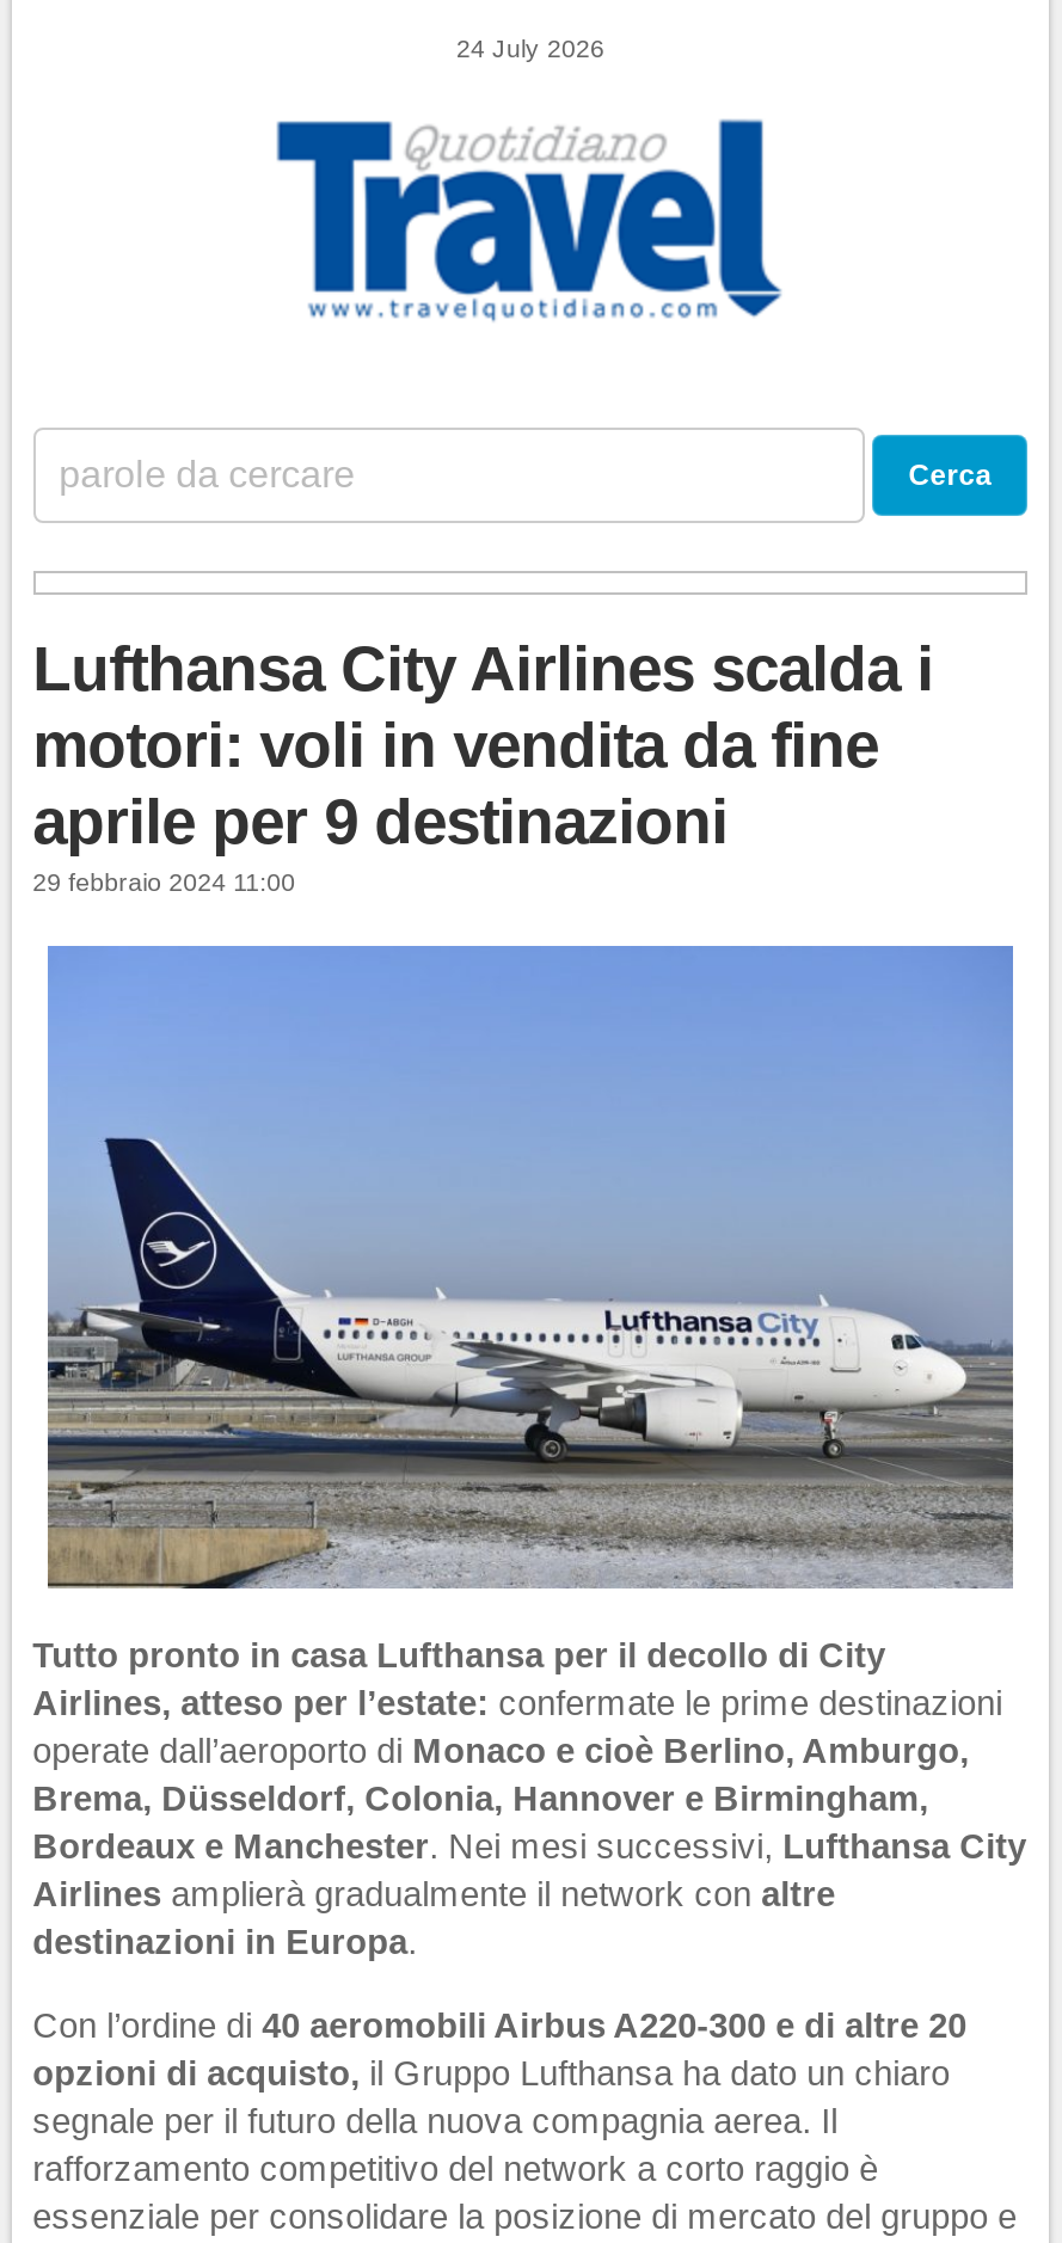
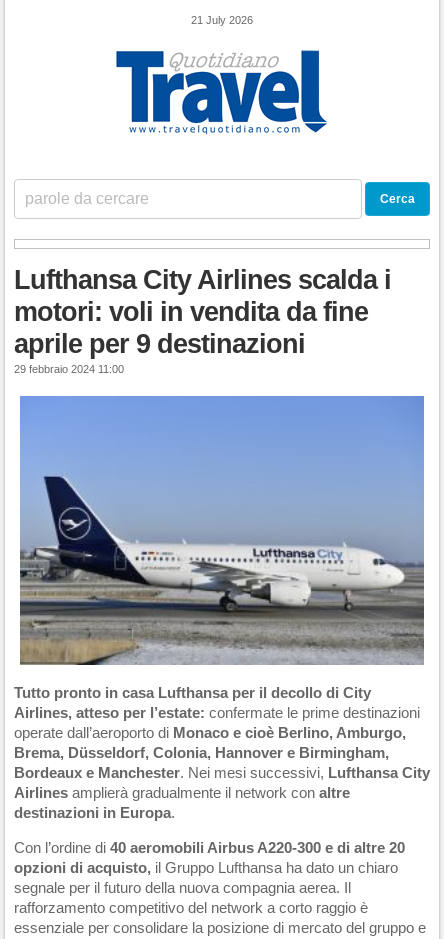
- 24 July 2026
+ 21 July 2026
